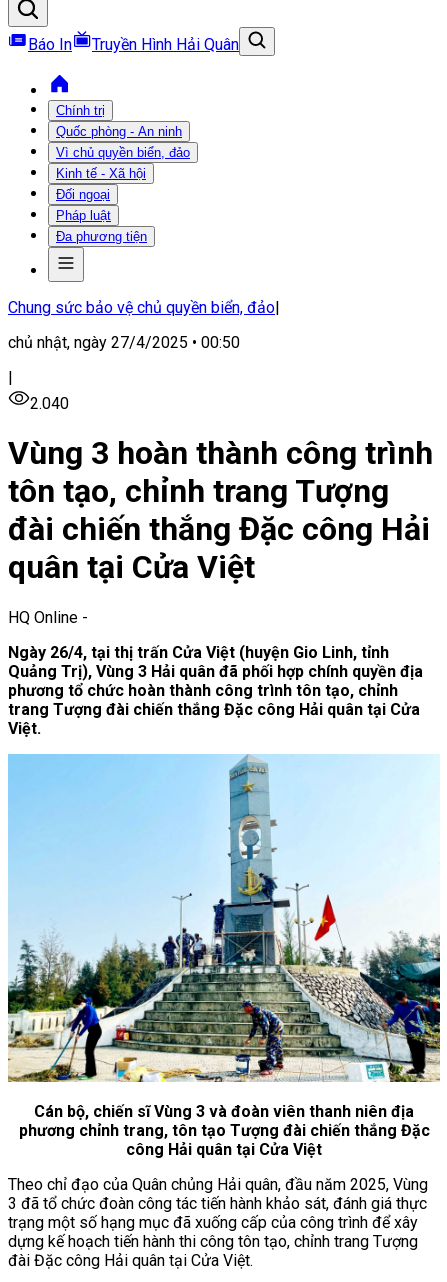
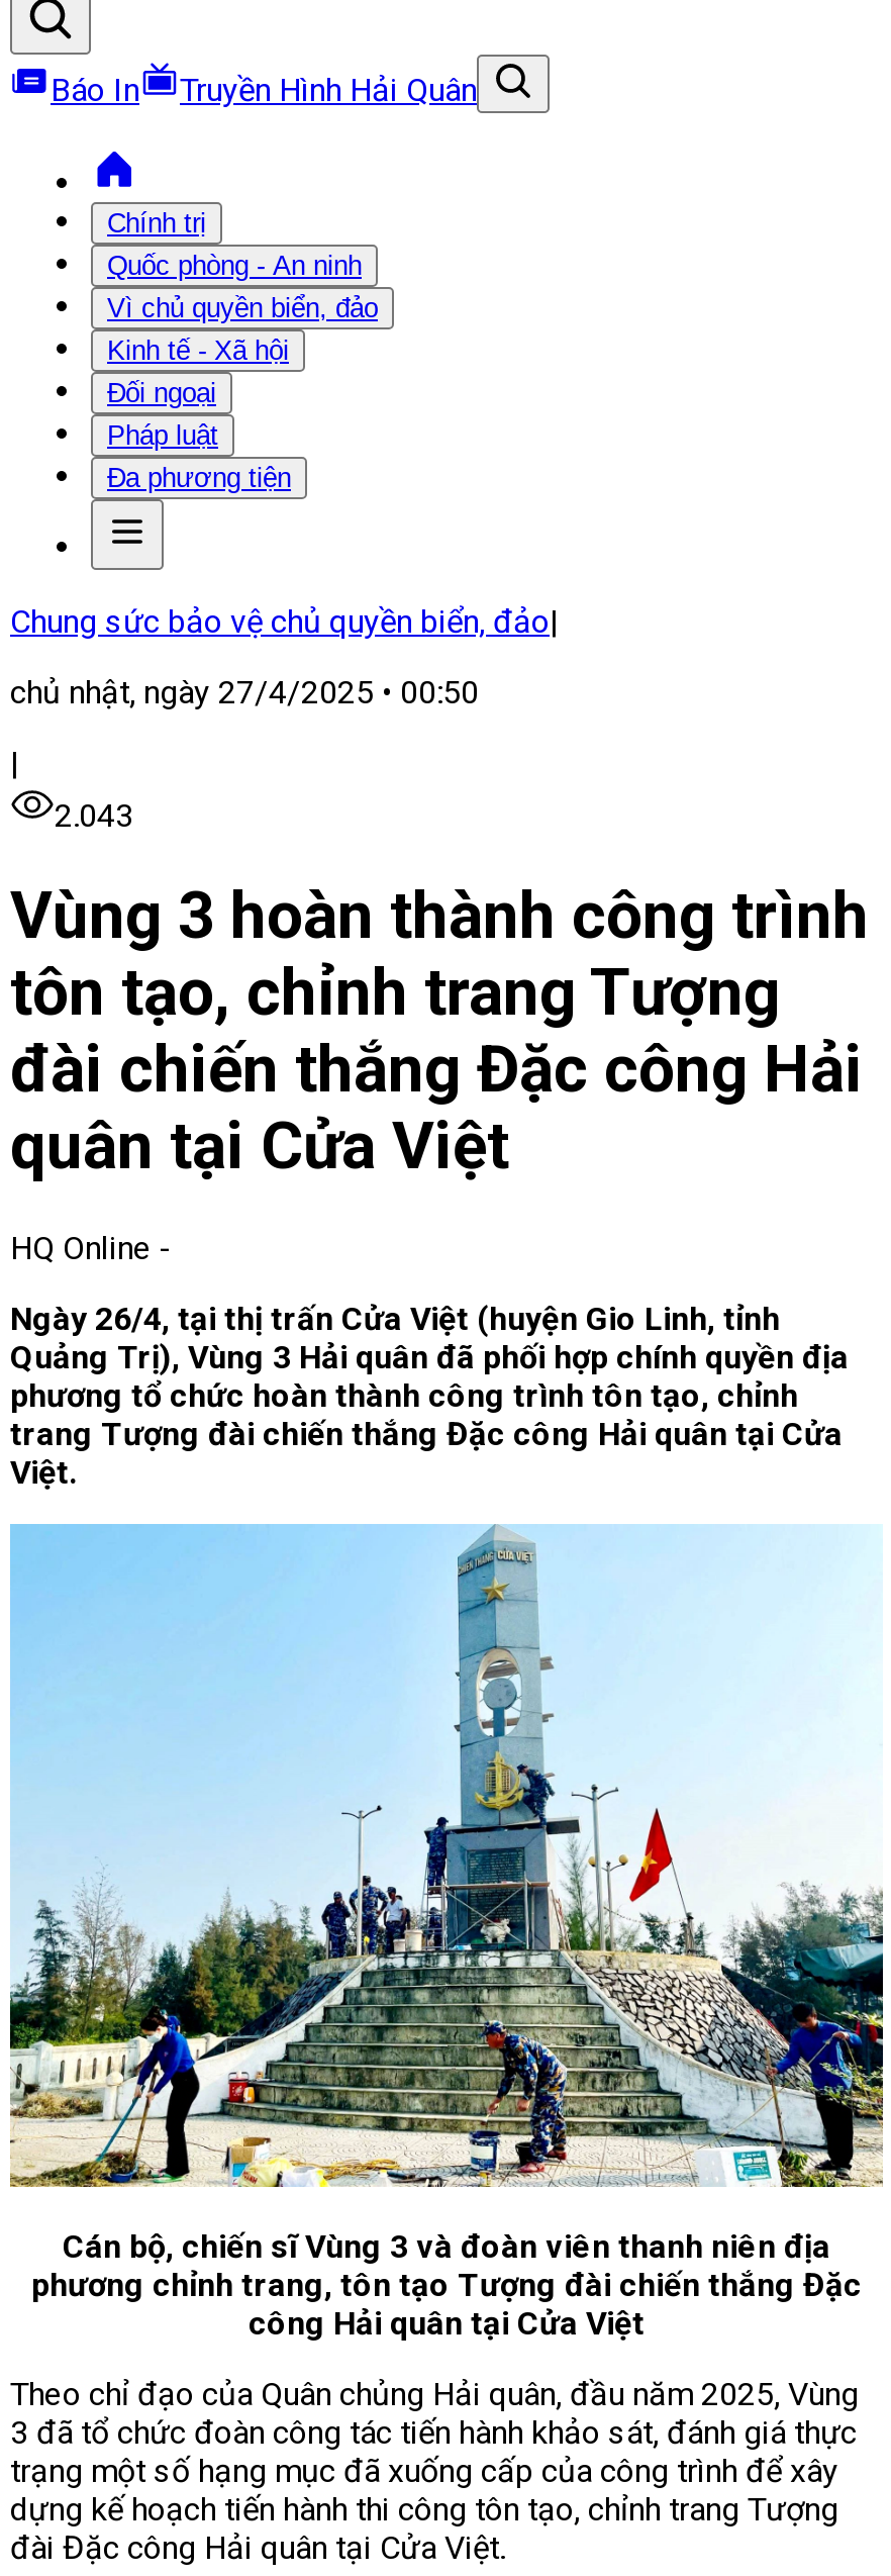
- 2.040
+ 2.043
